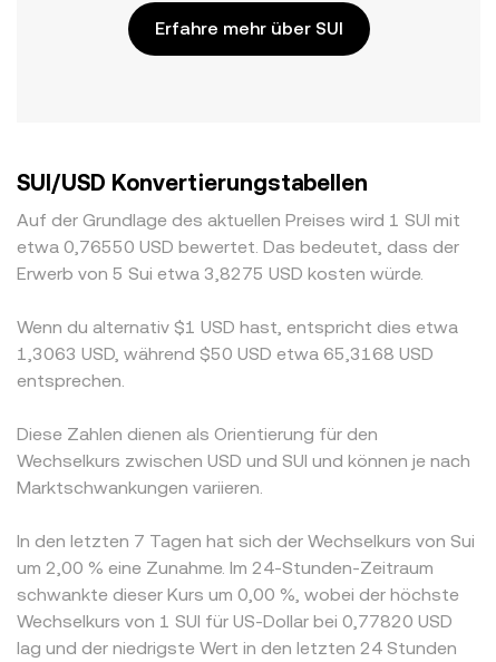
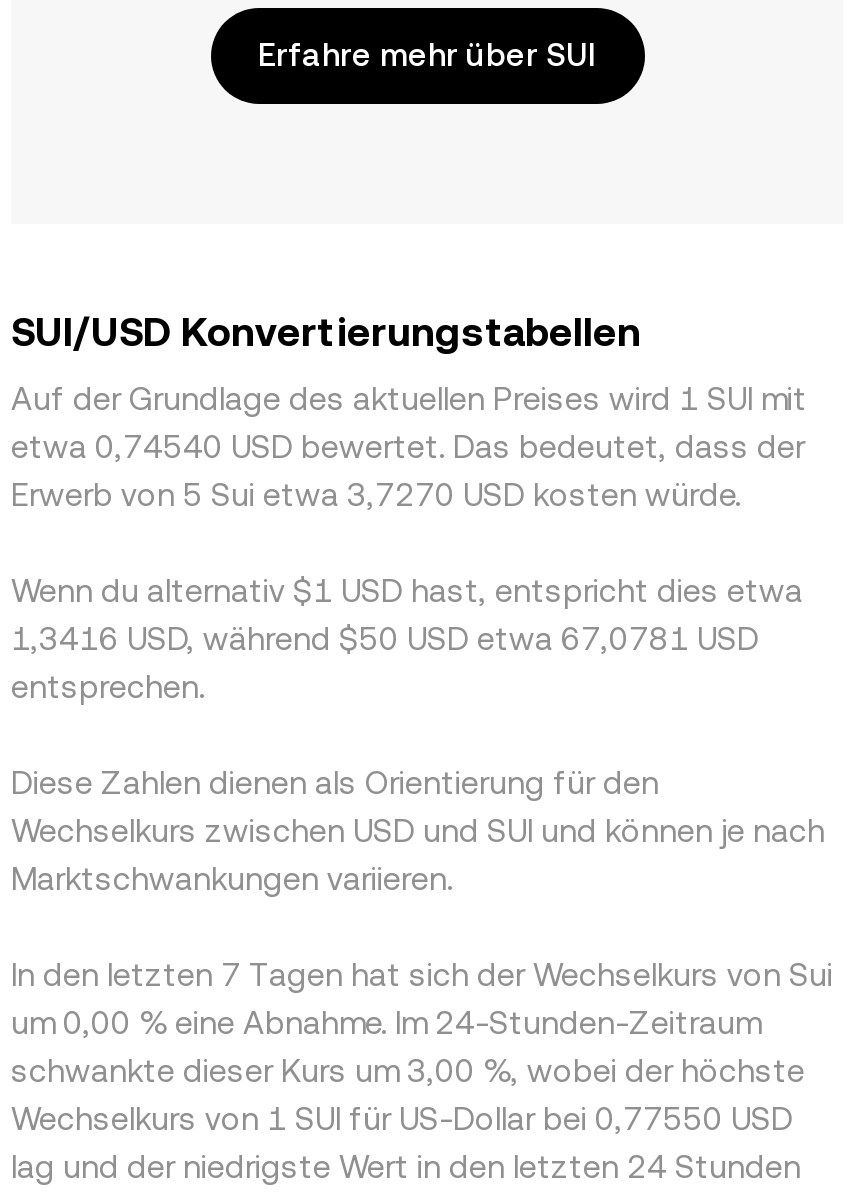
- etwa 0,76550 USD bewertet. Das bedeutet, dass der
+ etwa 0,74540 USD bewertet. Das bedeutet, dass der

- Erwerb von 5 Sui etwa 3,8275 USD kosten würde.
+ Erwerb von 5 Sui etwa 3,7270 USD kosten würde.

- 1,3063 USD, während $50 USD etwa 65,3168 USD
+ 1,3416 USD, während $50 USD etwa 67,0781 USD

- um 2,00 % eine Zunahme. Im 24-Stunden-Zeitraum
+ um 0,00 % eine Abnahme. Im 24-Stunden-Zeitraum

- schwankte dieser Kurs um 0,00 %, wobei der höchste
+ schwankte dieser Kurs um 3,00 %, wobei der höchste

- Wechselkurs von 1 SUI für US-Dollar bei 0,77820 USD
+ Wechselkurs von 1 SUI für US-Dollar bei 0,77550 USD
